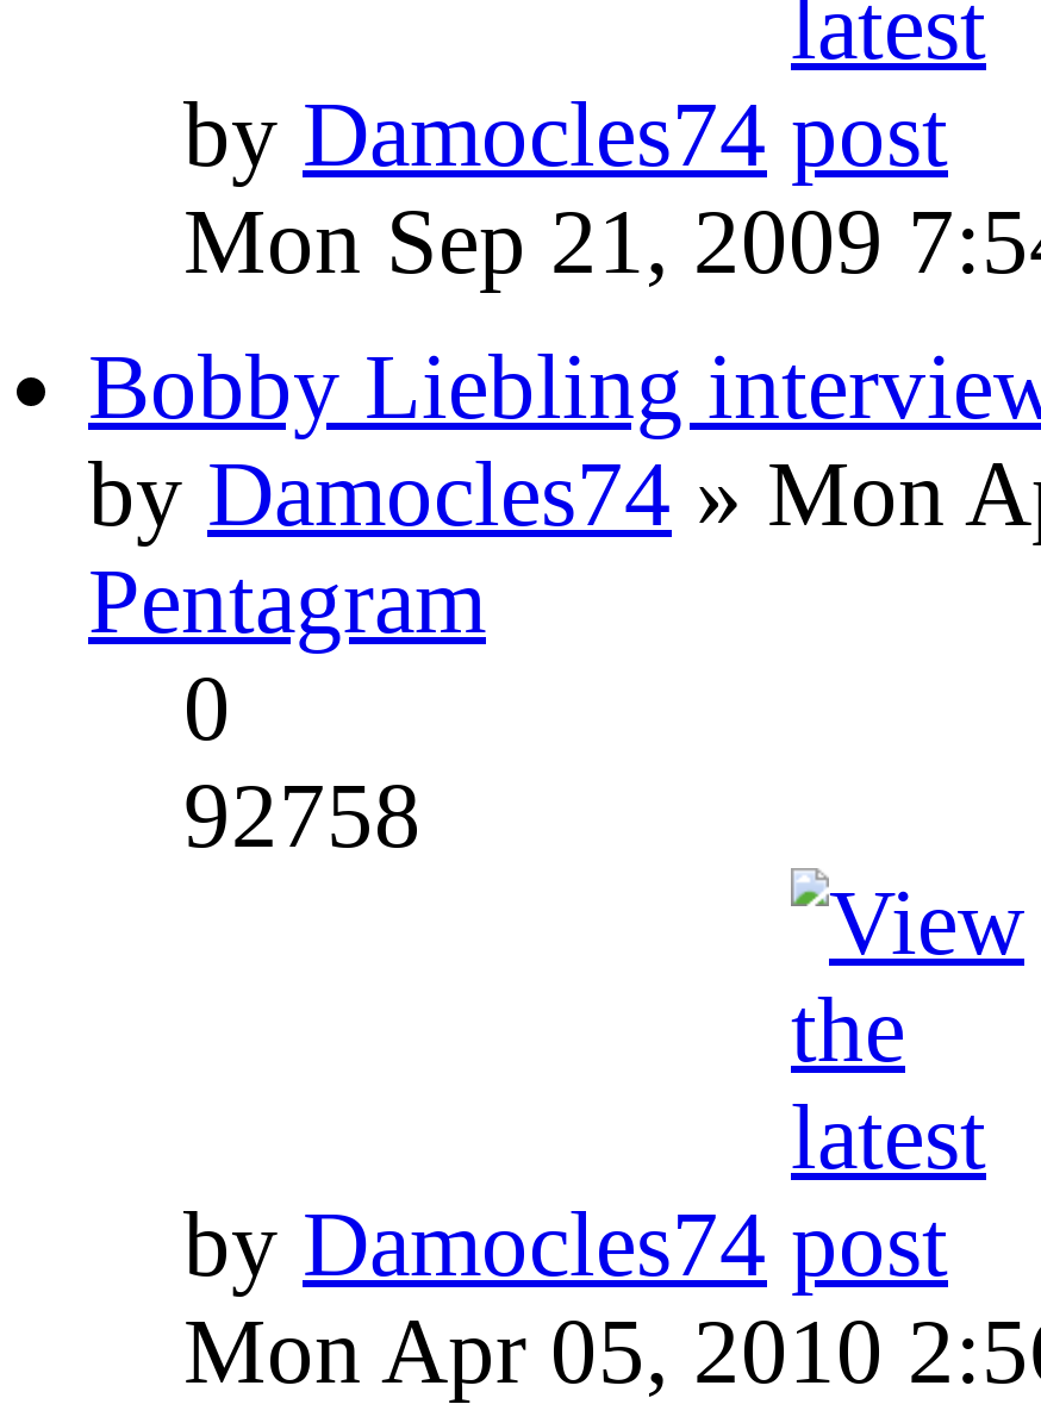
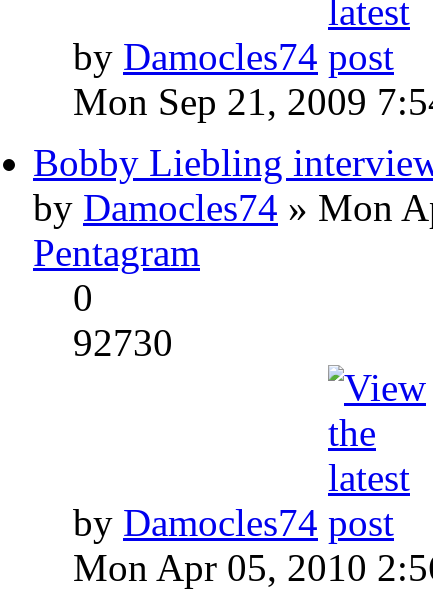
- 92758
+ 92730
